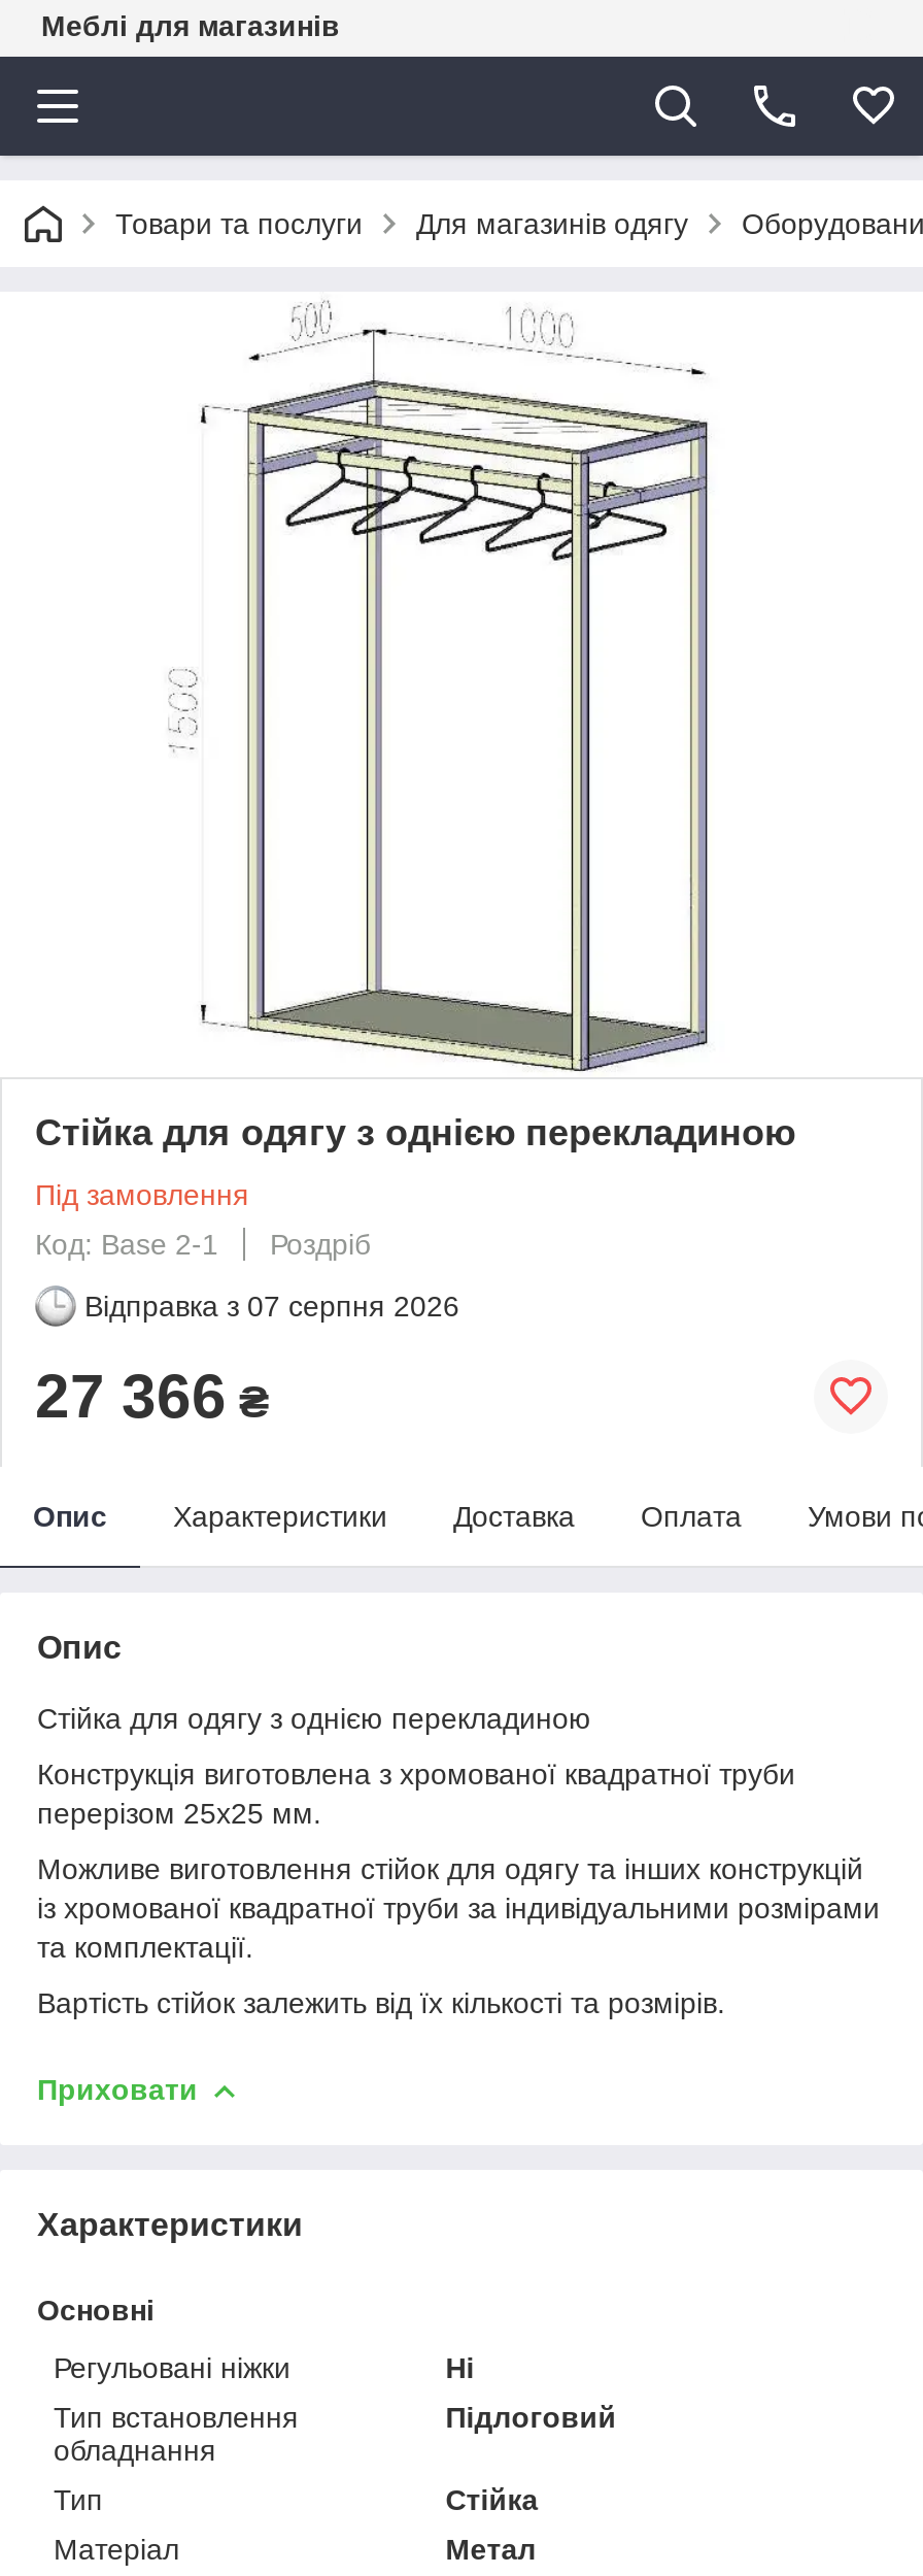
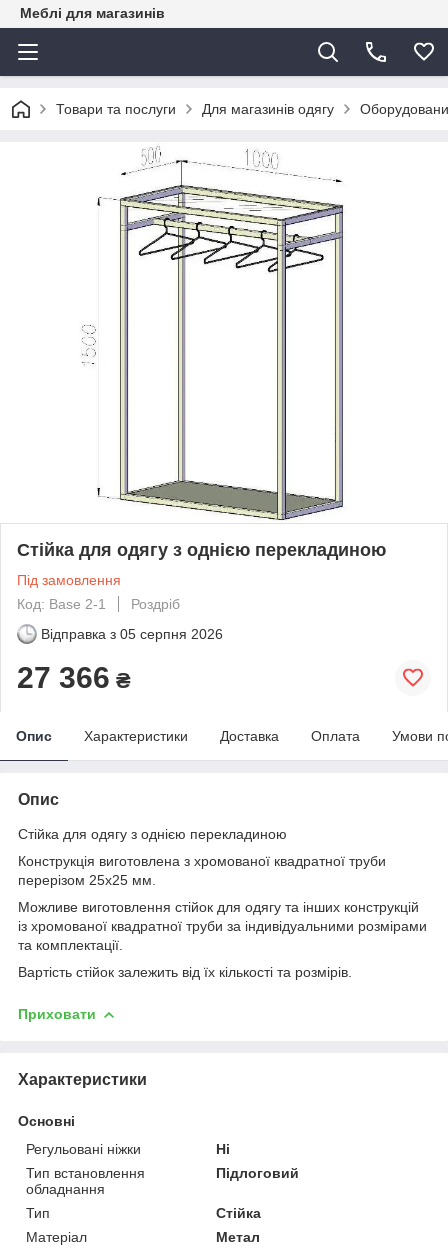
- Відправка з 07 серпня 2026
+ Відправка з 05 серпня 2026
